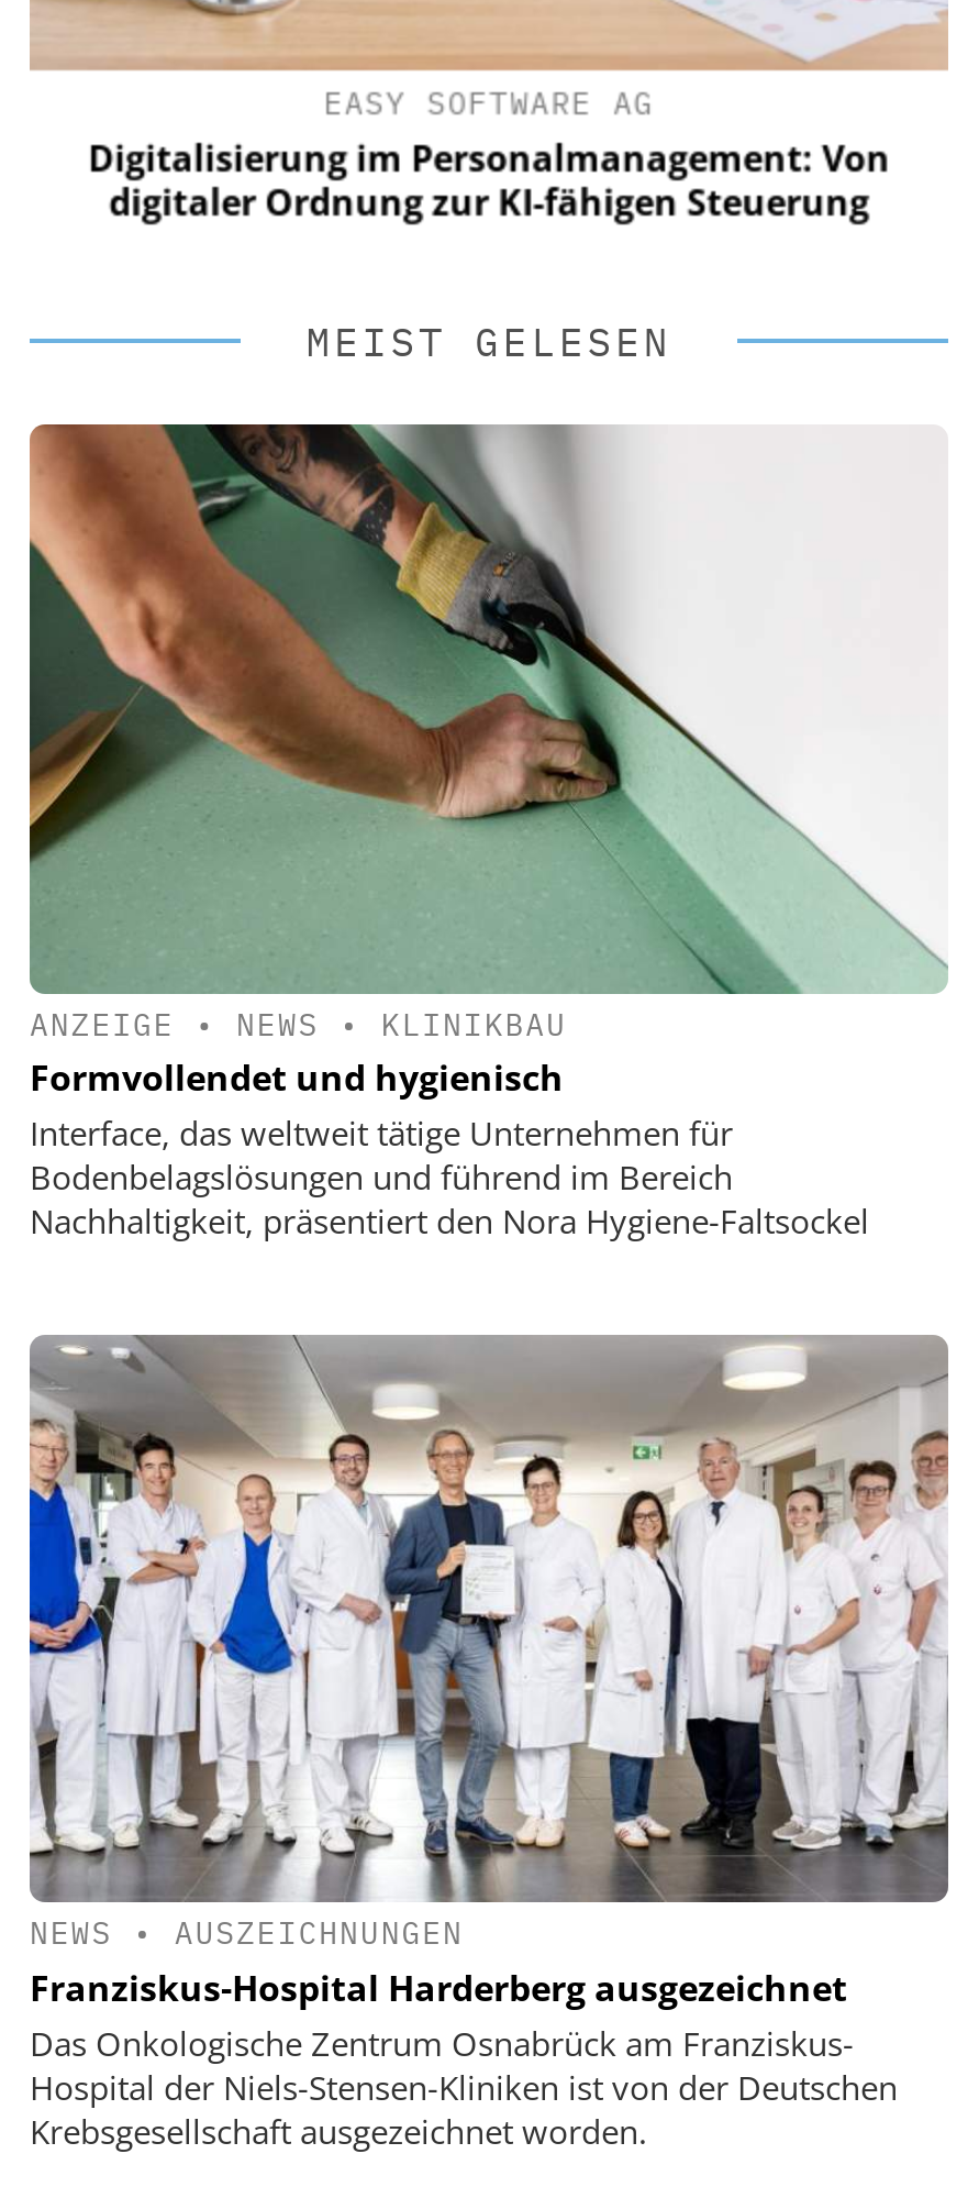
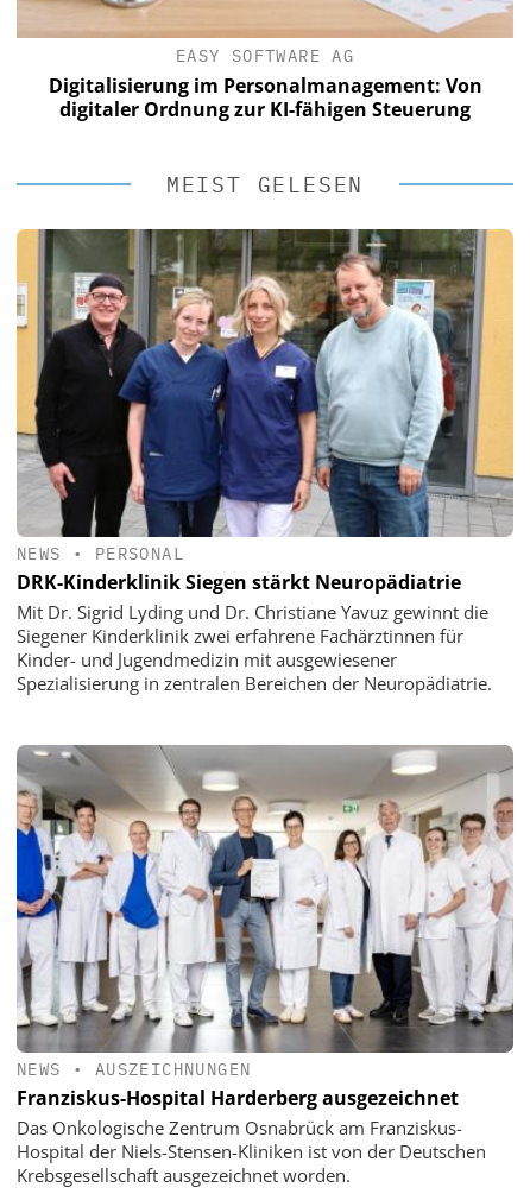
- [image]
- ANZEIGE • NEWS • KLINIKBAU
- Formvollendet und hygienisch
- Interface, das weltweit tätige Unternehmen für
- Bodenbelagslösungen und führend im Bereich
- Nachhaltigkeit, präsentiert den Nora Hygiene-Faltsockel
+ [image]
+ NEWS • PERSONAL
+ DRK-Kinderklinik Siegen stärkt Neuropädiatrie
+ Mit Dr. Sigrid Lyding und Dr. Christiane Yavuz gewinnt die
+ Siegener Kinderklinik zwei erfahrene Fachärztinnen für
+ Kinder- und Jugendmedizin mit ausgewiesener
+ Spezialisierung in zentralen Bereichen der Neuropädiatrie.
